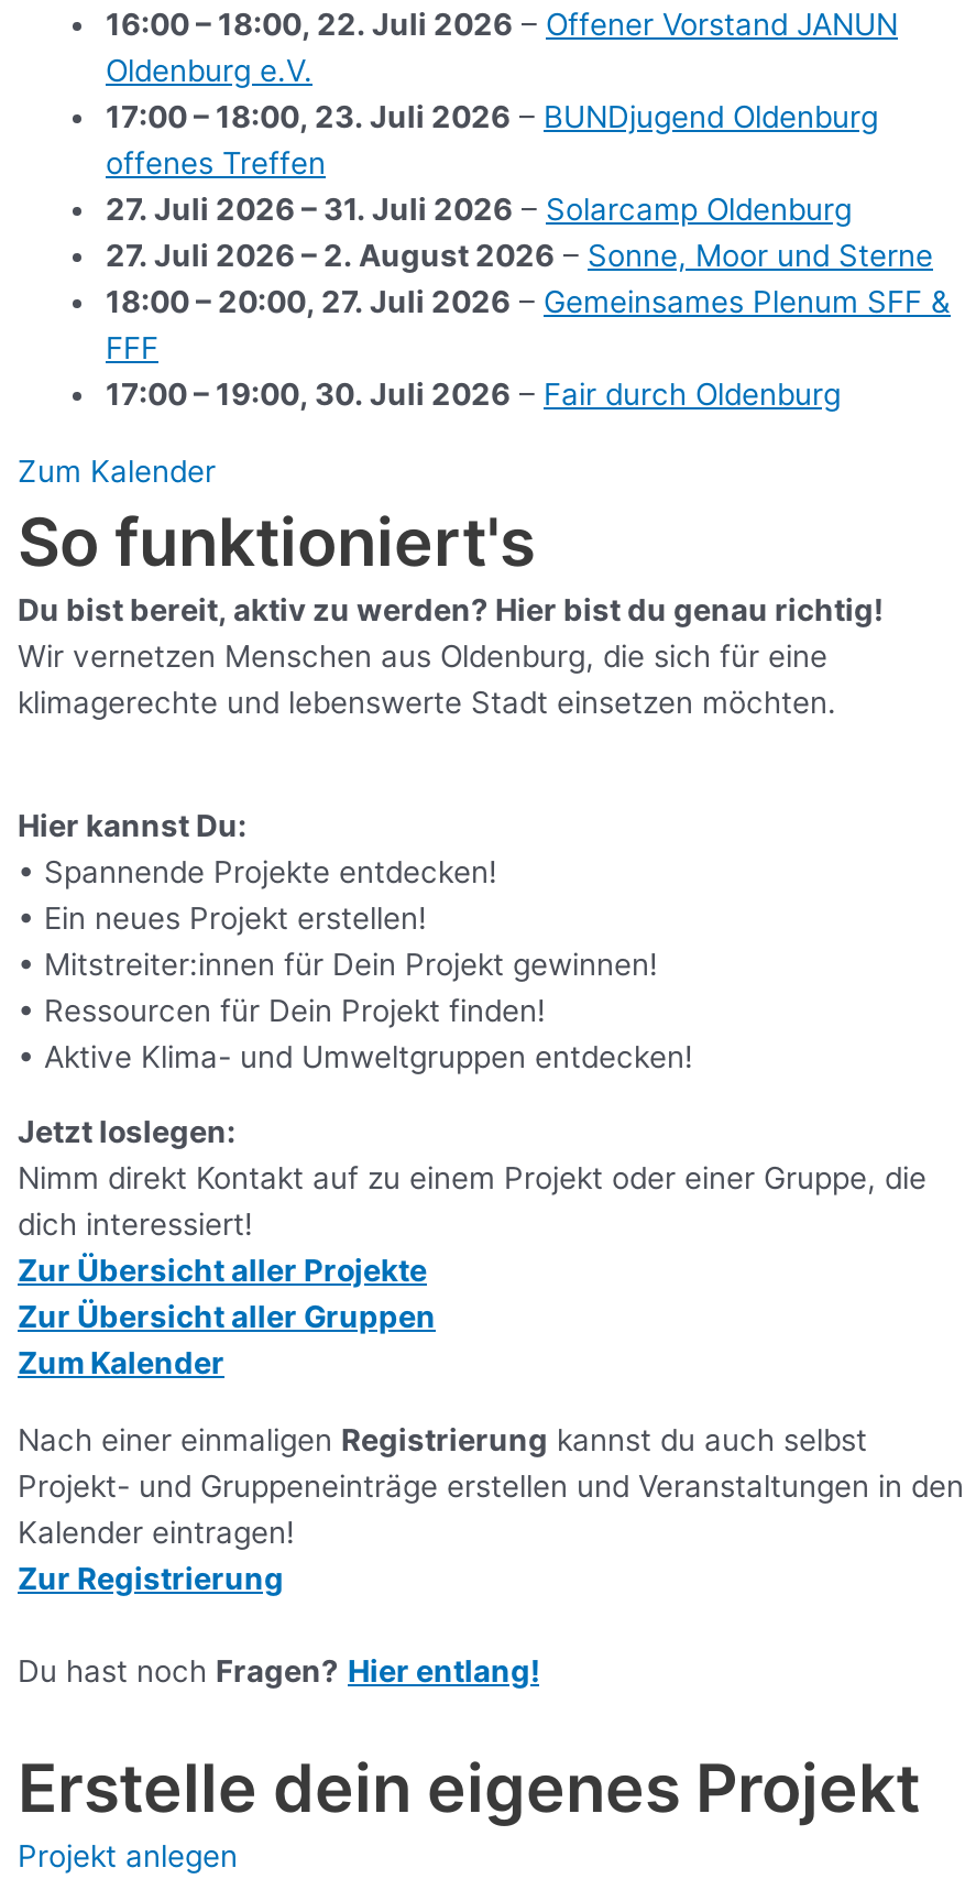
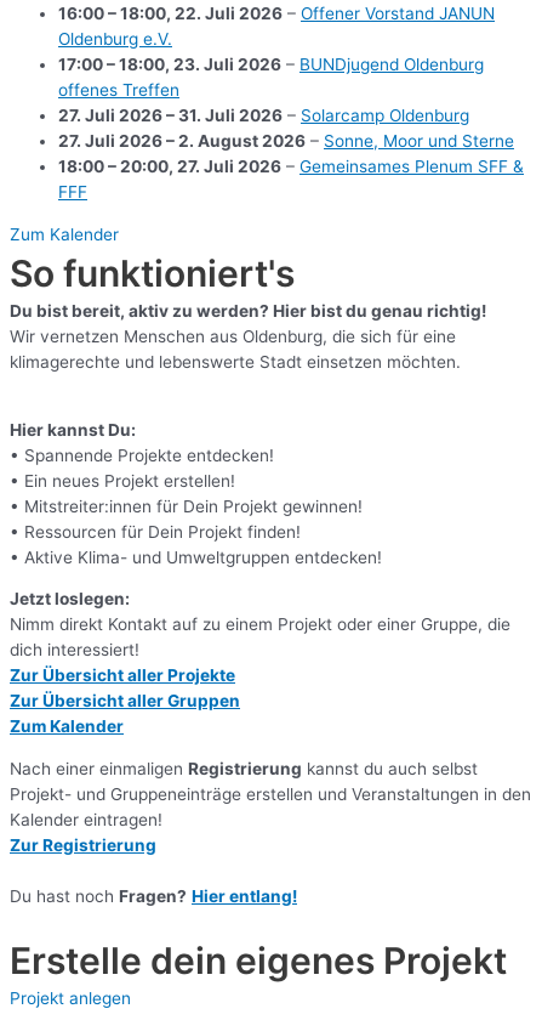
- 17:00 – 19:00, 30. Juli 2026 – Fair durch Oldenburg
